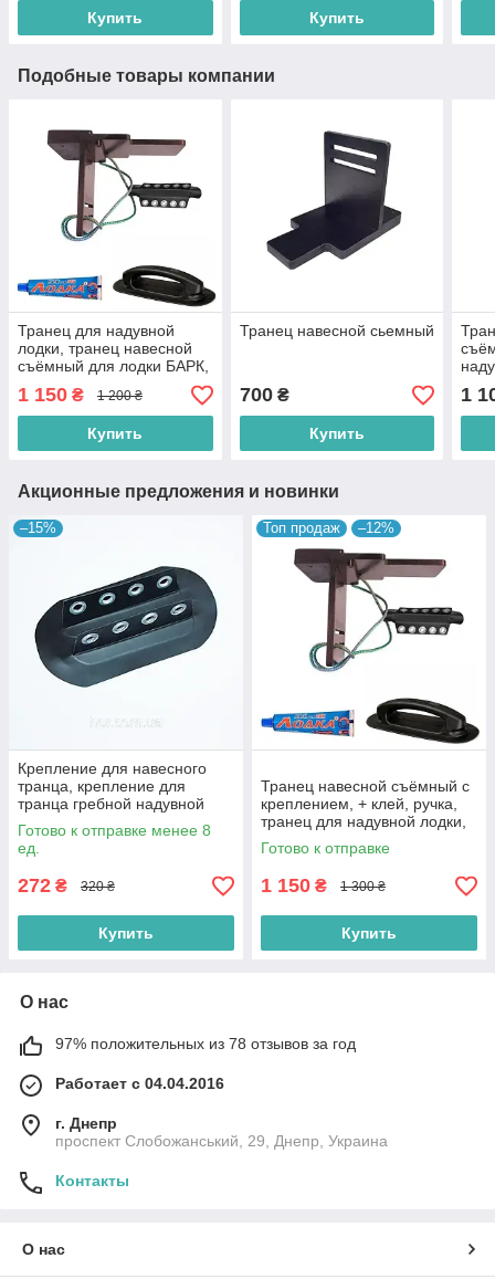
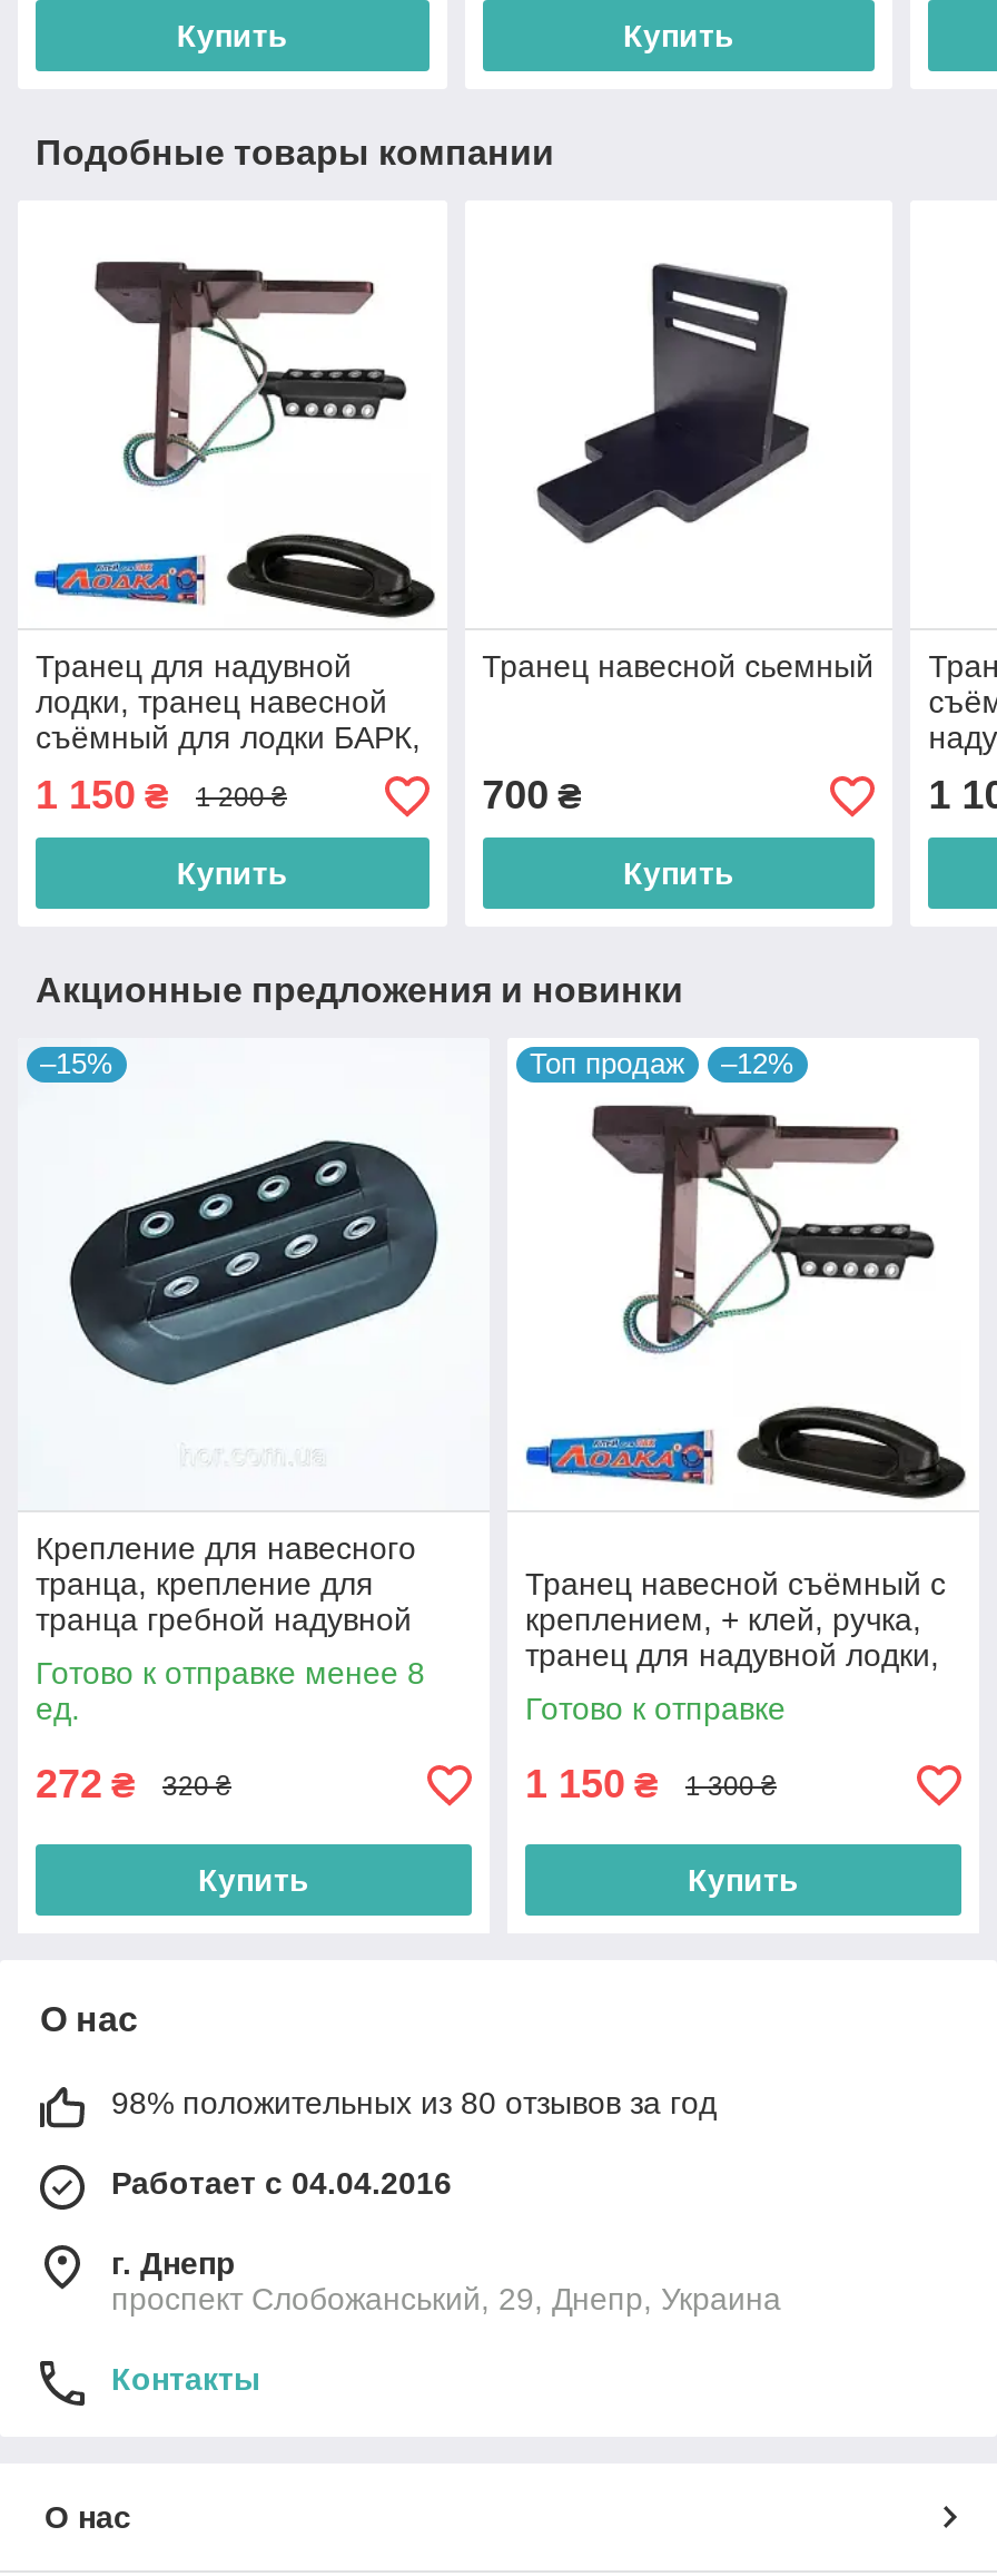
- 97% положительных из 78 отзывов за год
+ 98% положительных из 80 отзывов за год
